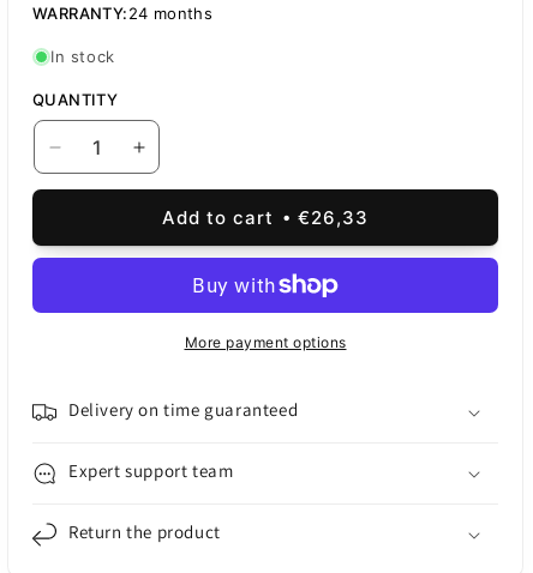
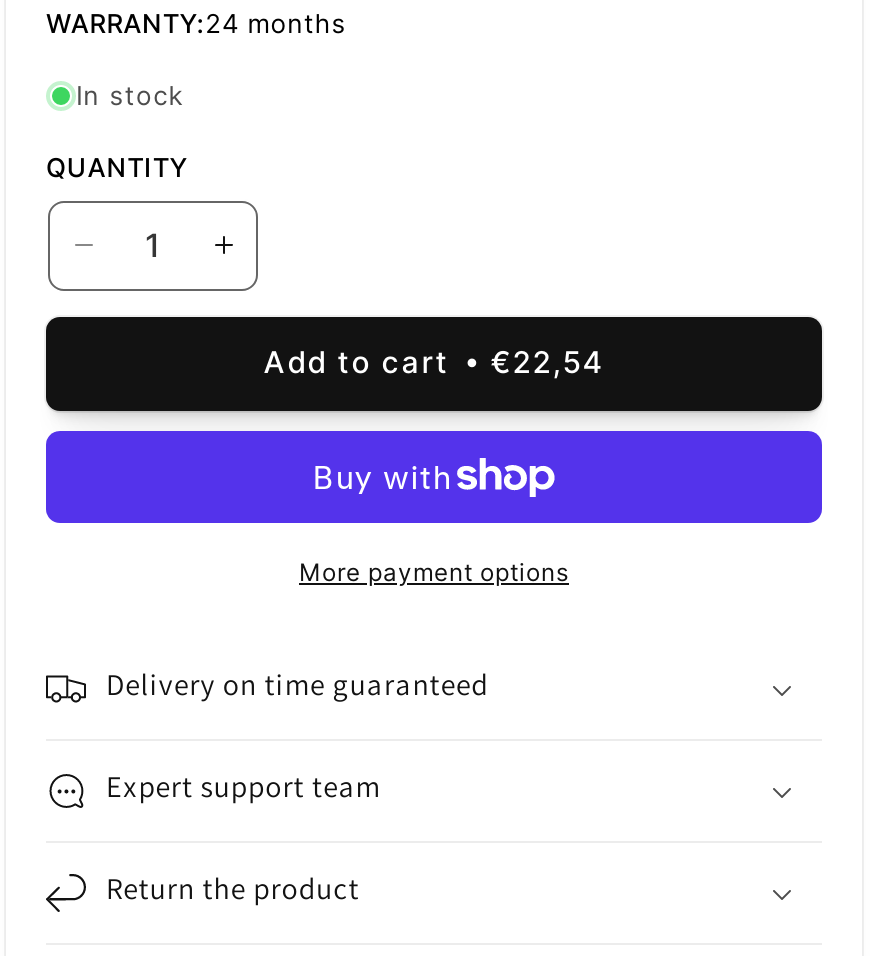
- €26,33
+ €22,54
